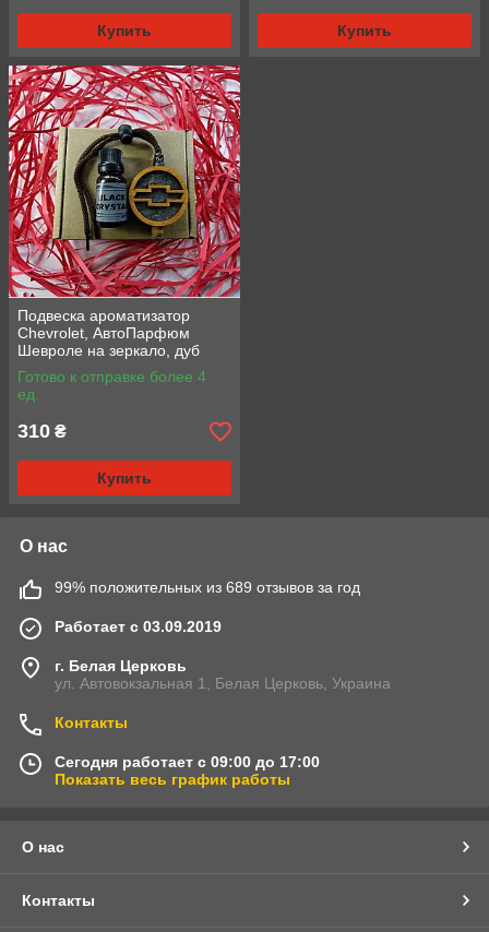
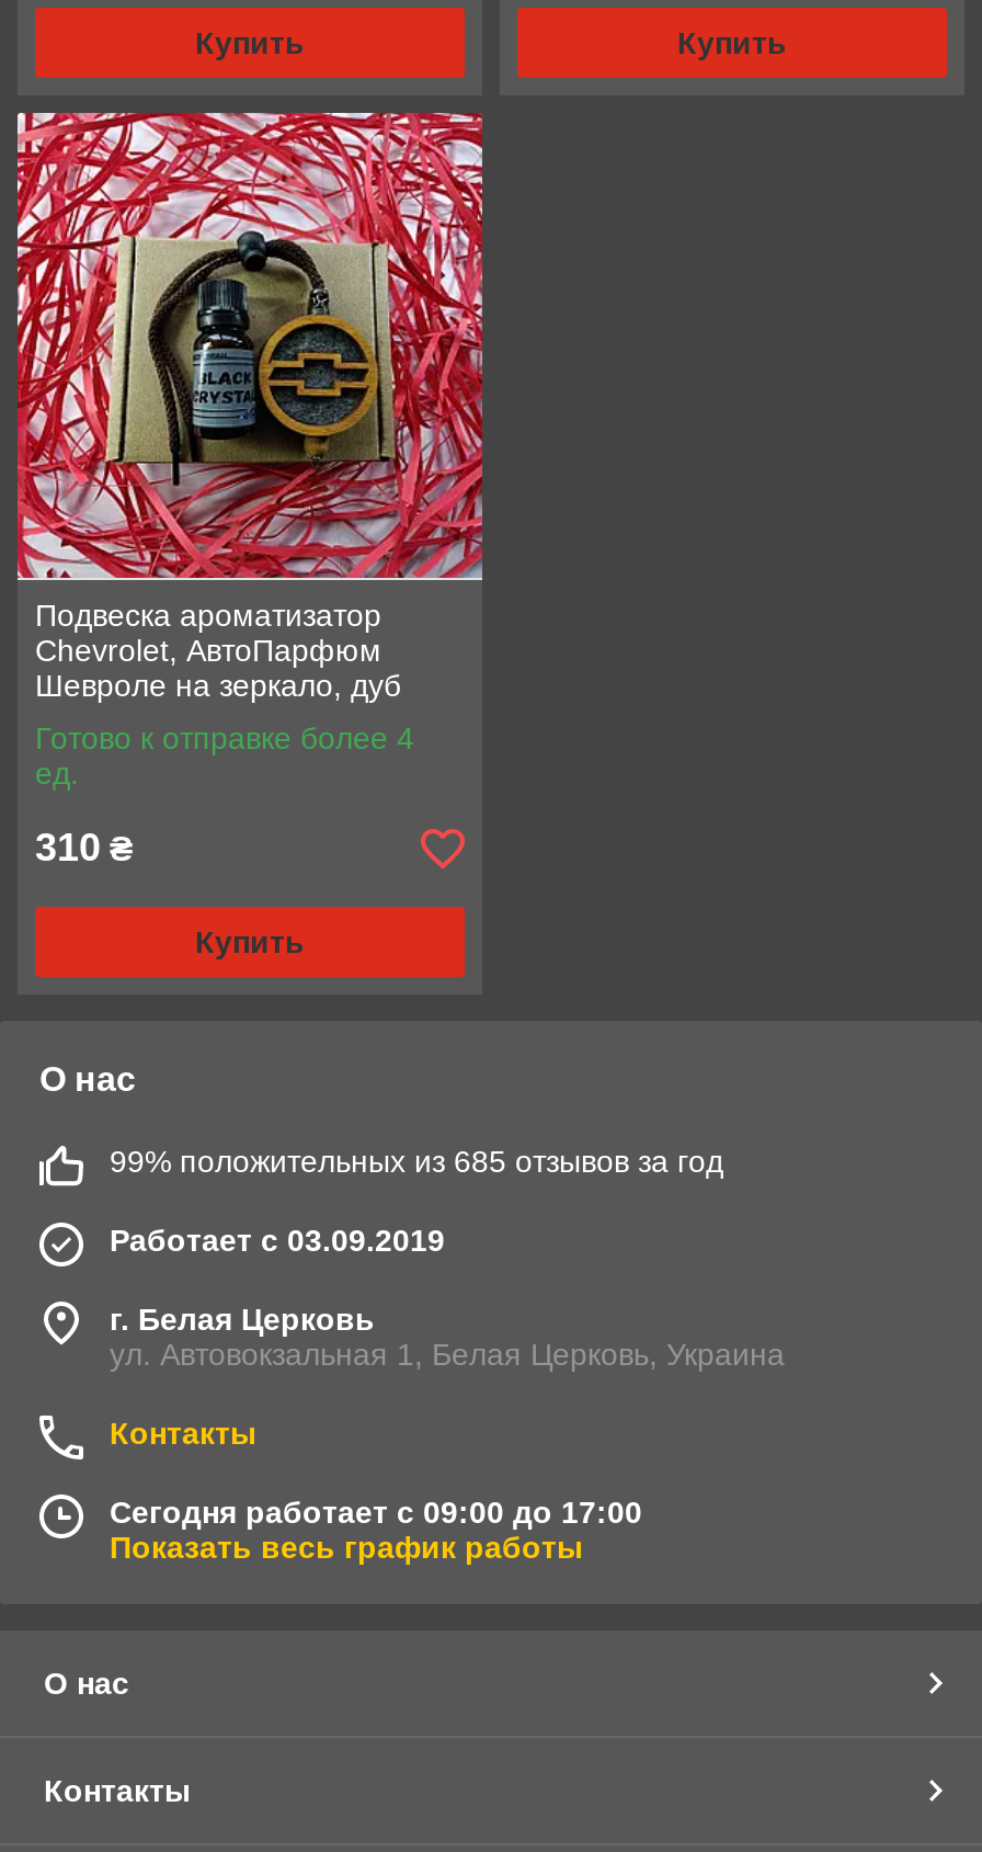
- 99% положительных из 689 отзывов за год
+ 99% положительных из 685 отзывов за год
